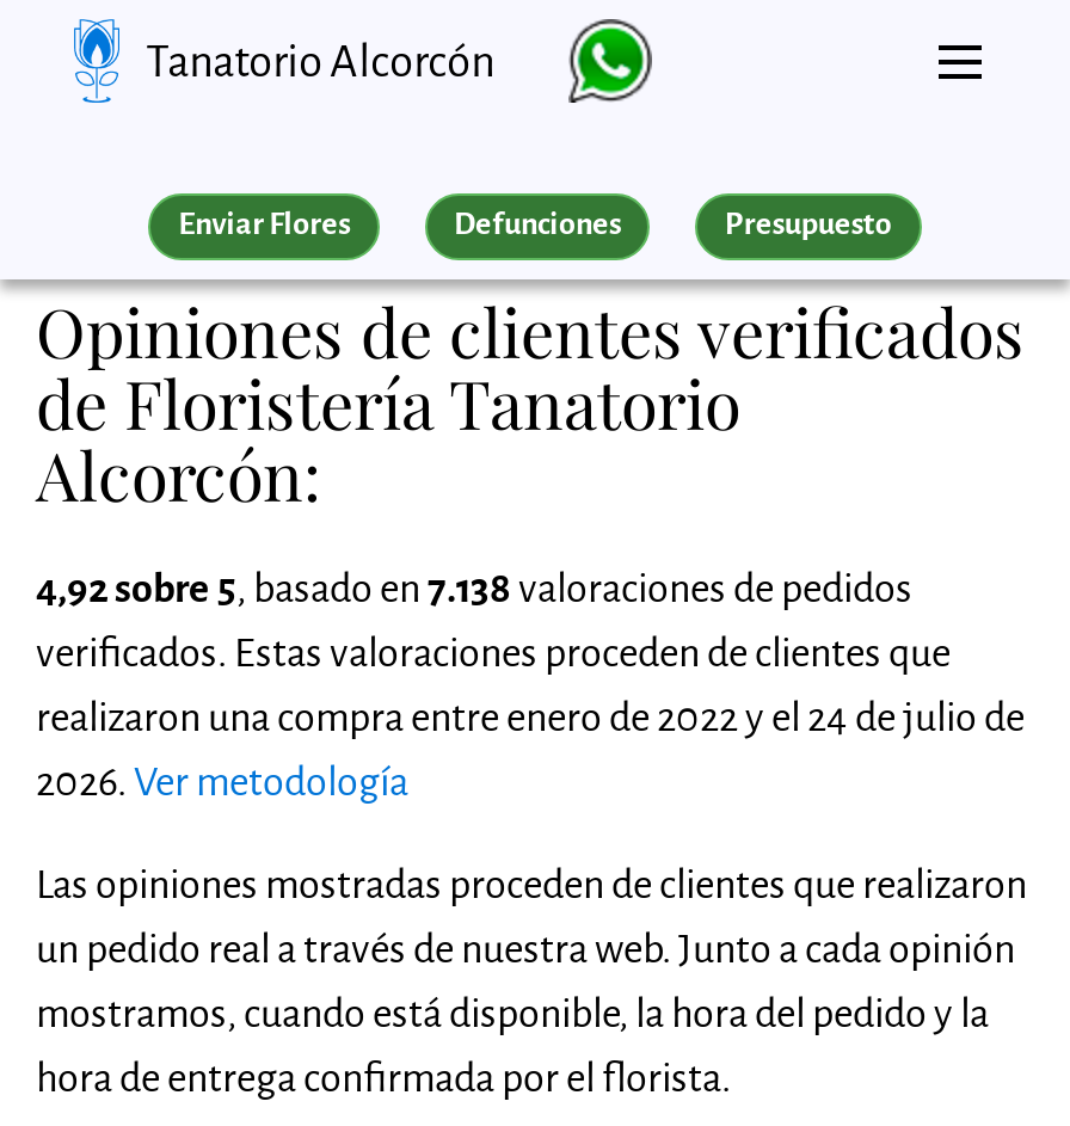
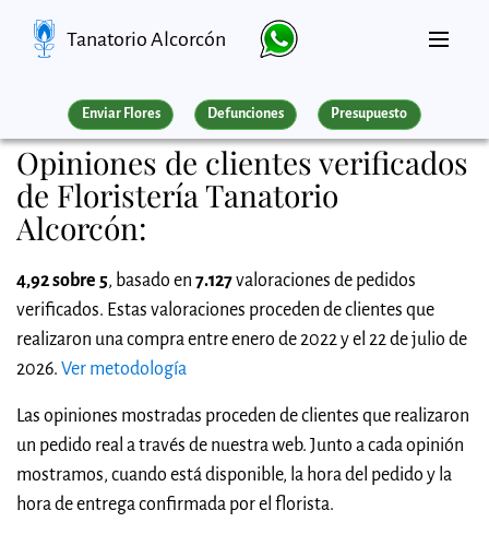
- 4,92 sobre 5, basado en 7.138 valoraciones de pedidos
+ 4,92 sobre 5, basado en 7.127 valoraciones de pedidos

- realizaron una compra entre enero de 2022 y el 24 de julio de
+ realizaron una compra entre enero de 2022 y el 22 de julio de
